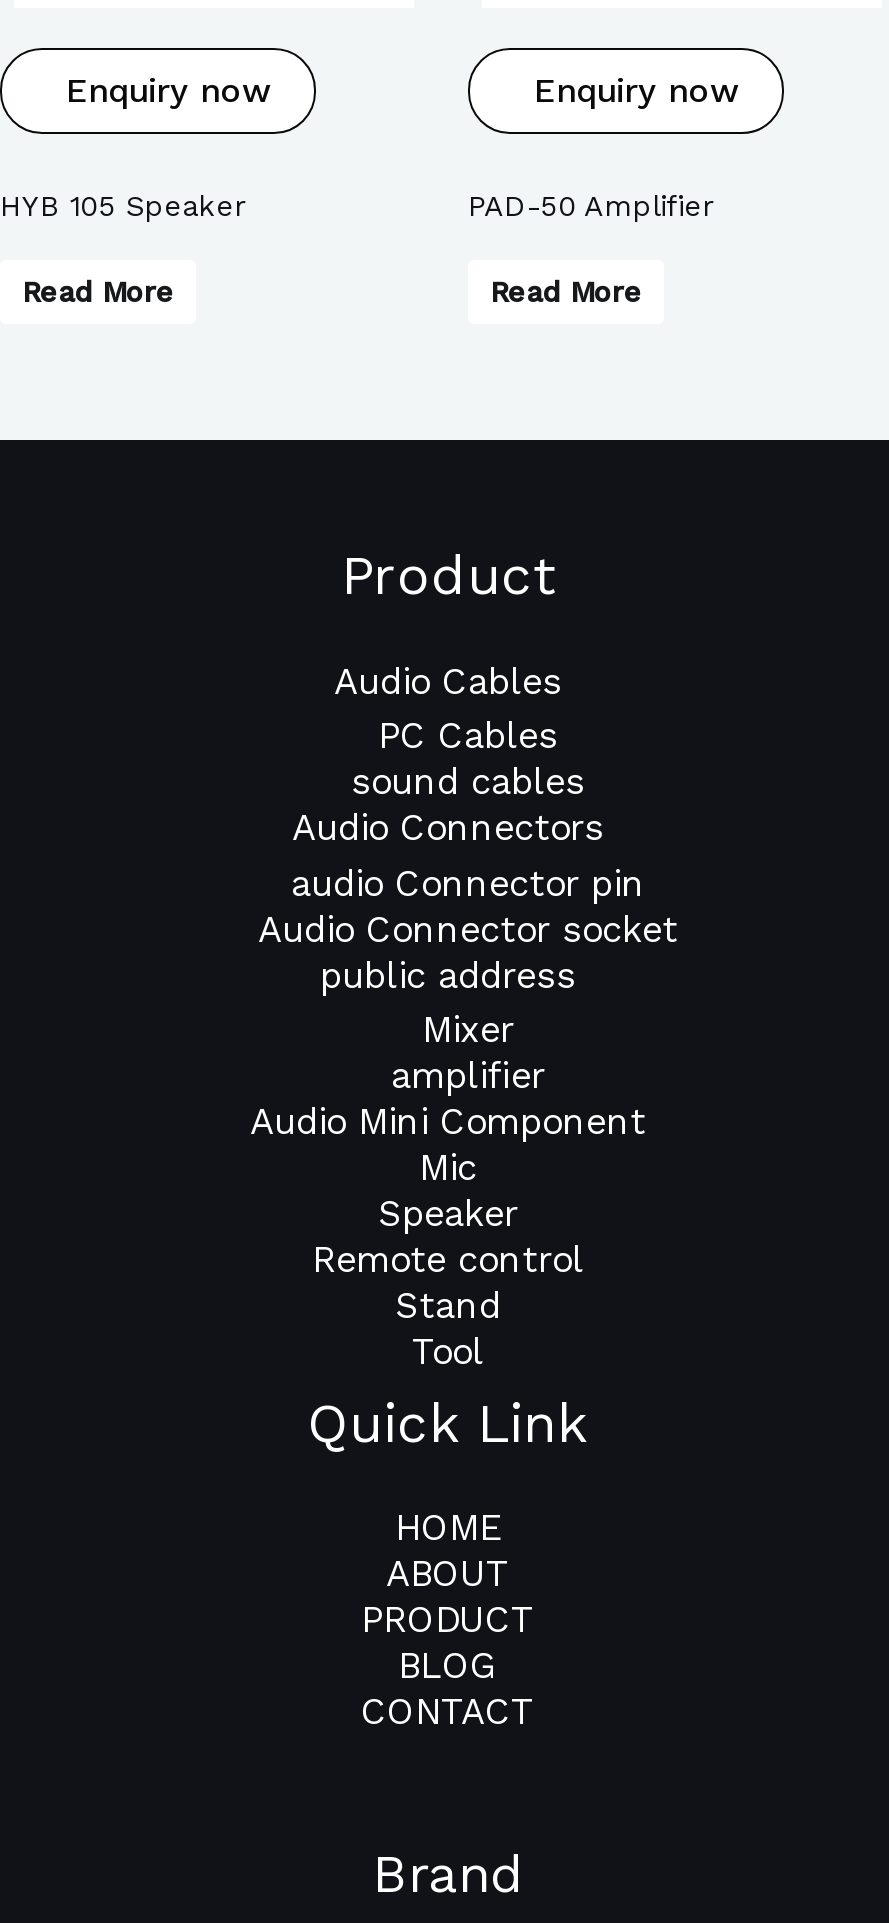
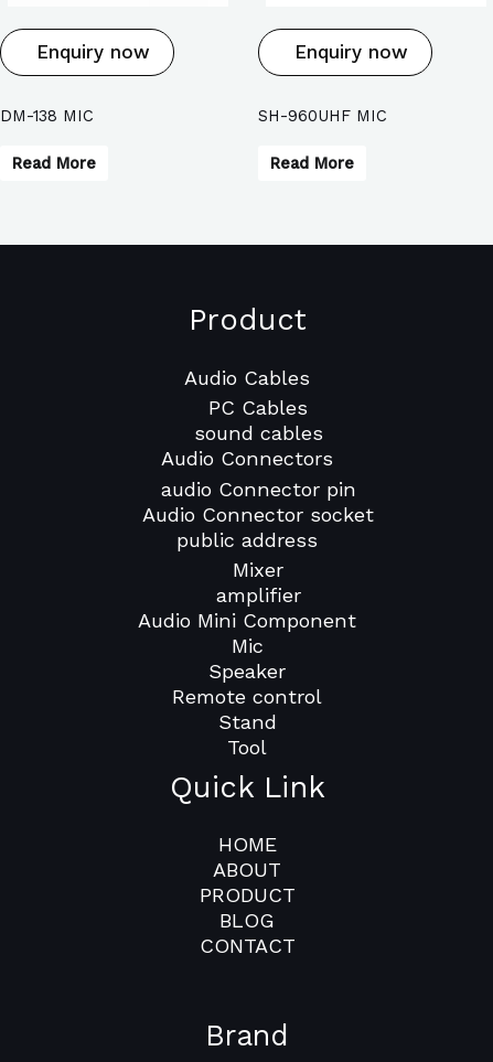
- HYB 105 Speaker
+ DM-138 MIC

- PAD-50 Amplifier
+ SH-960UHF MIC
